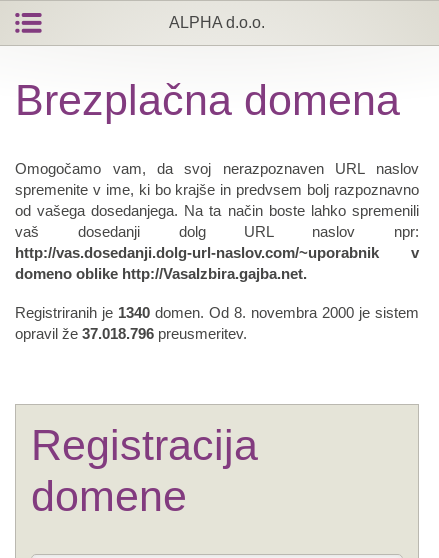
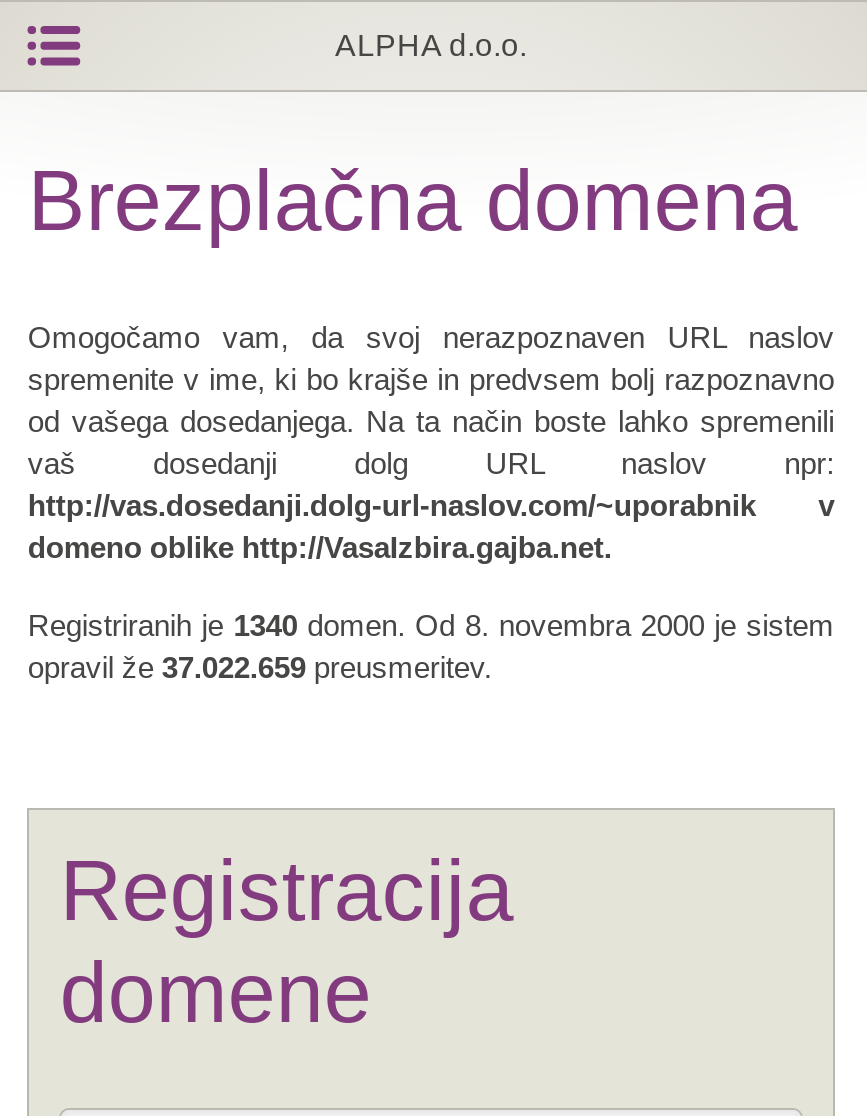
- opravil že 37.018.796 preusmeritev.
+ opravil že 37.022.659 preusmeritev.
